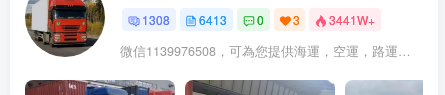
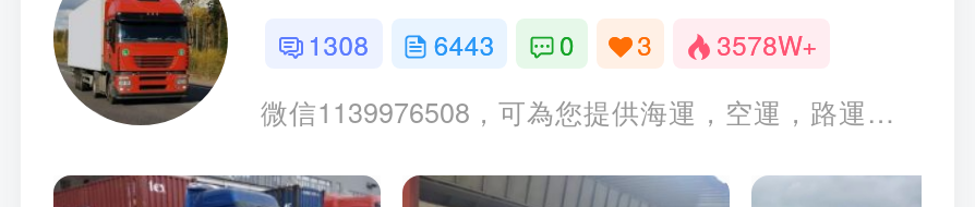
- 6413
+ 6443

- 3441W+
+ 3578W+
